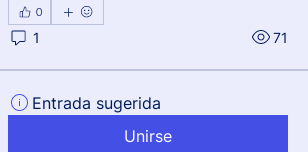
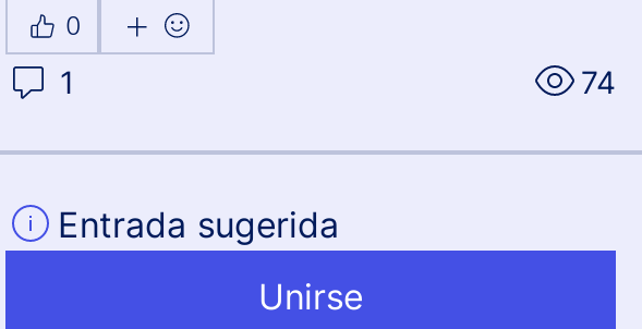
- 71
+ 74
